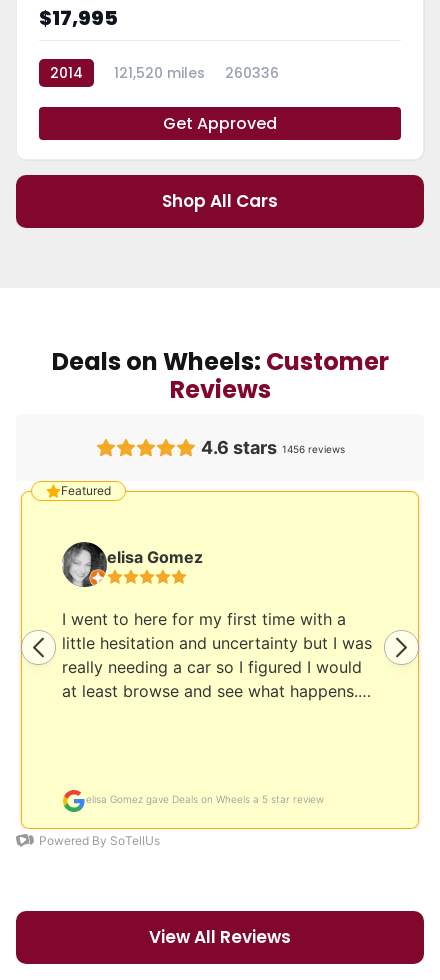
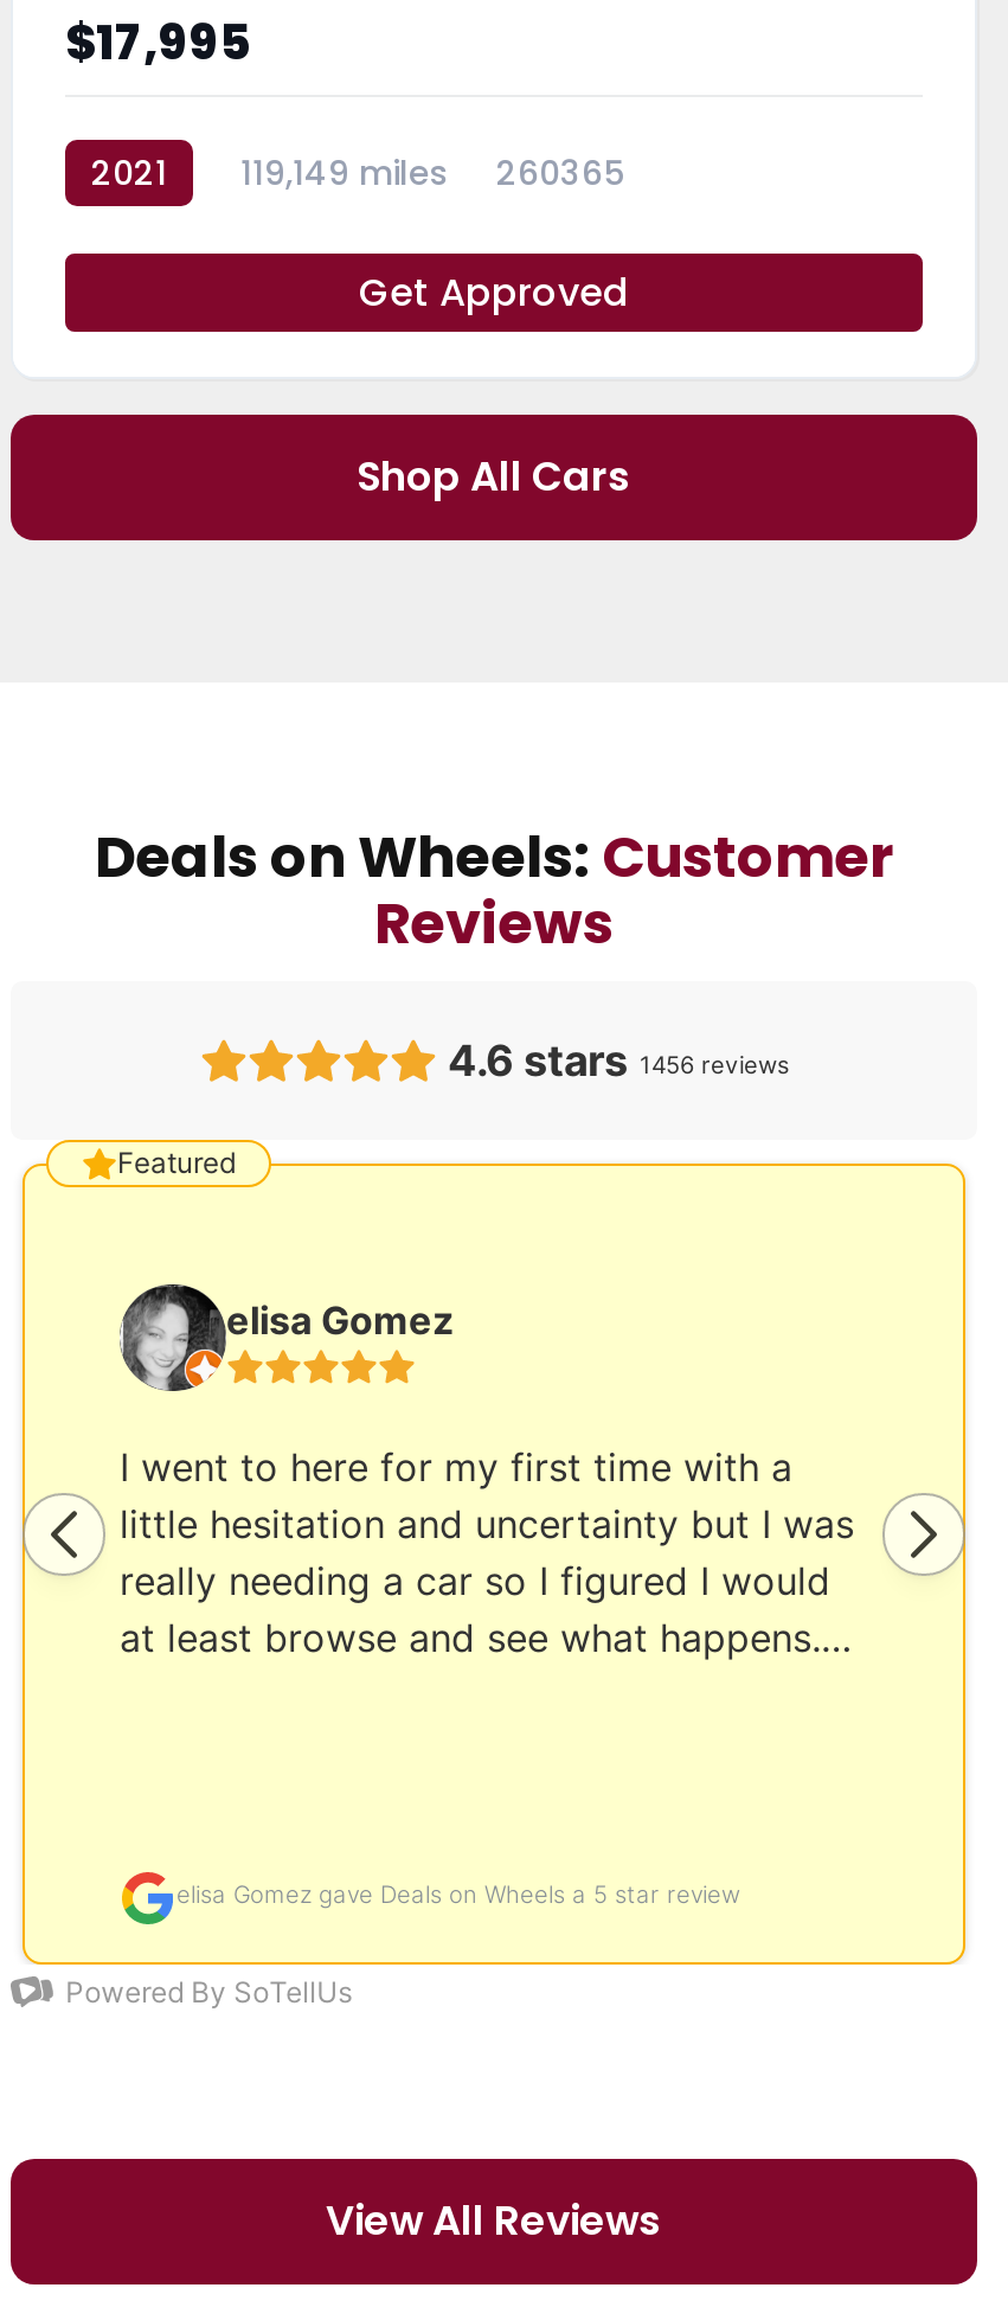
- 2014
+ 2021

- 121,520 miles
+ 119,149 miles

- 260336
+ 260365
